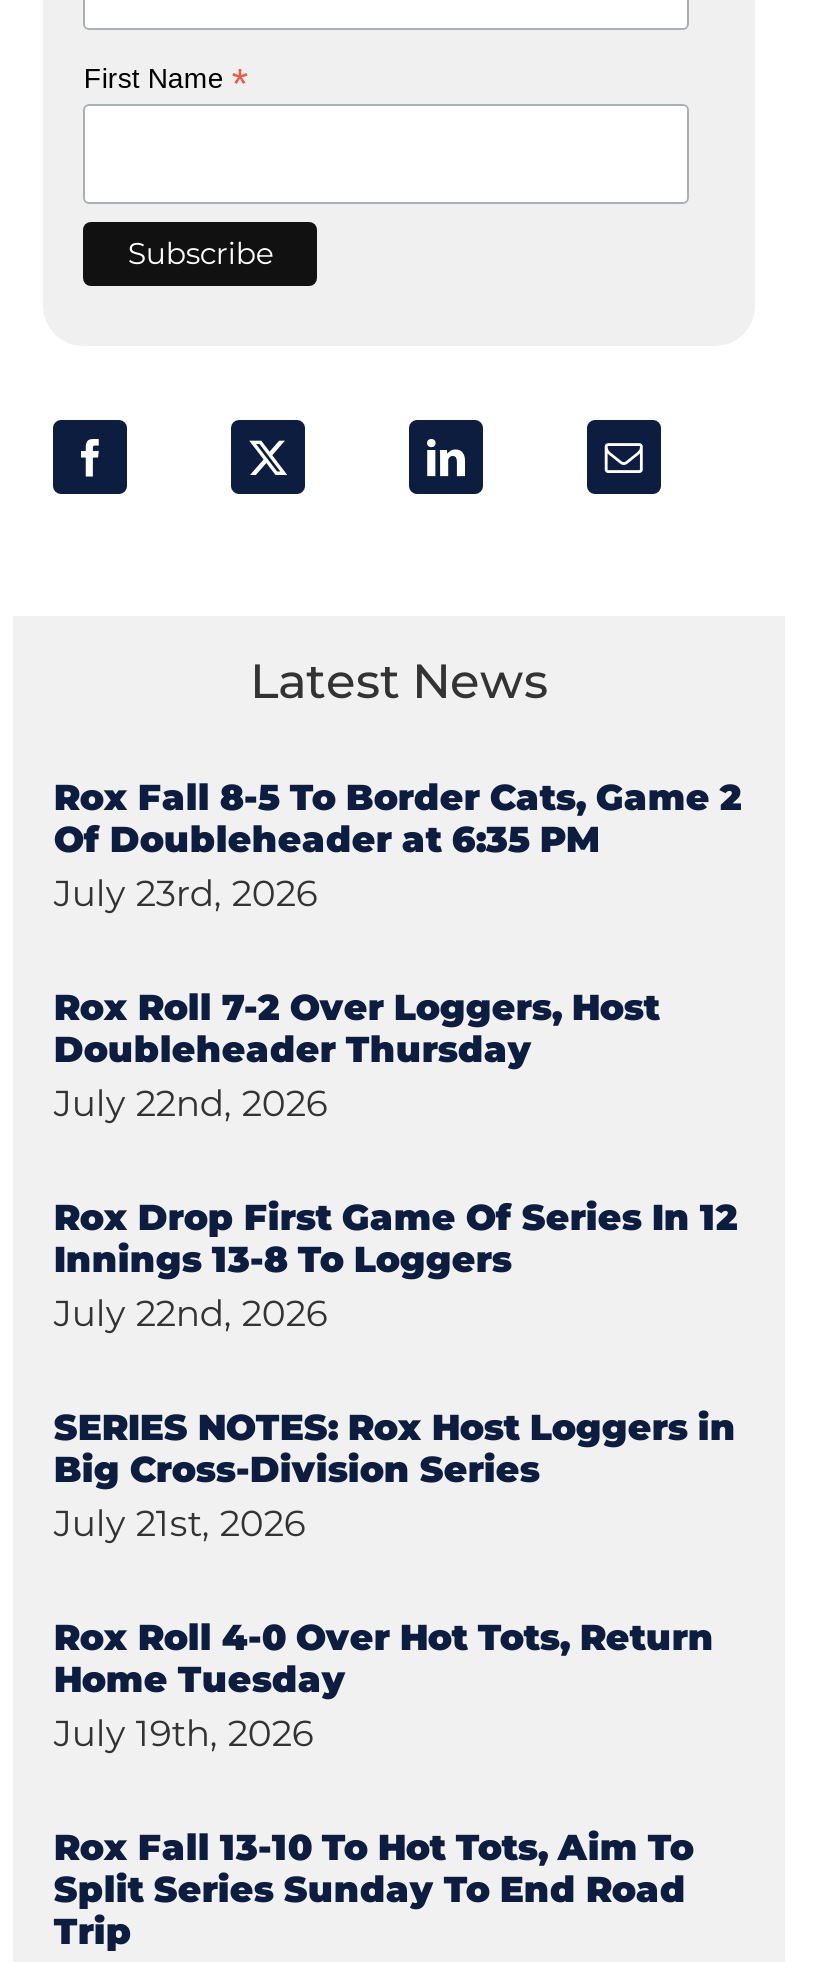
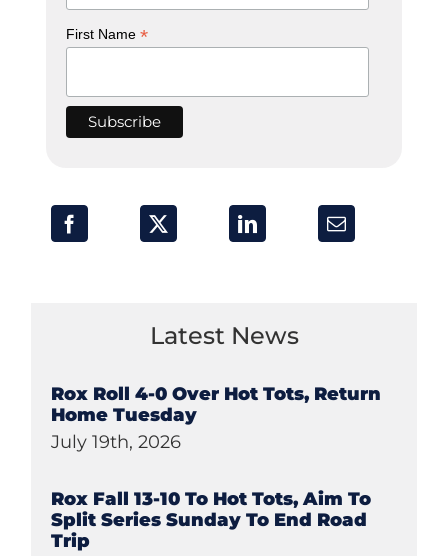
- Rox Fall 8-5 To Border Cats, Game 2
- Of Doubleheader at 6:35 PM
- July 23rd, 2026
- Rox Roll 7-2 Over Loggers, Host
- Doubleheader Thursday
- July 22nd, 2026
- Rox Drop First Game Of Series In 12
- Innings 13-8 To Loggers
- July 22nd, 2026
- SERIES NOTES: Rox Host Loggers in
- Big Cross-Division Series
- July 21st, 2026
